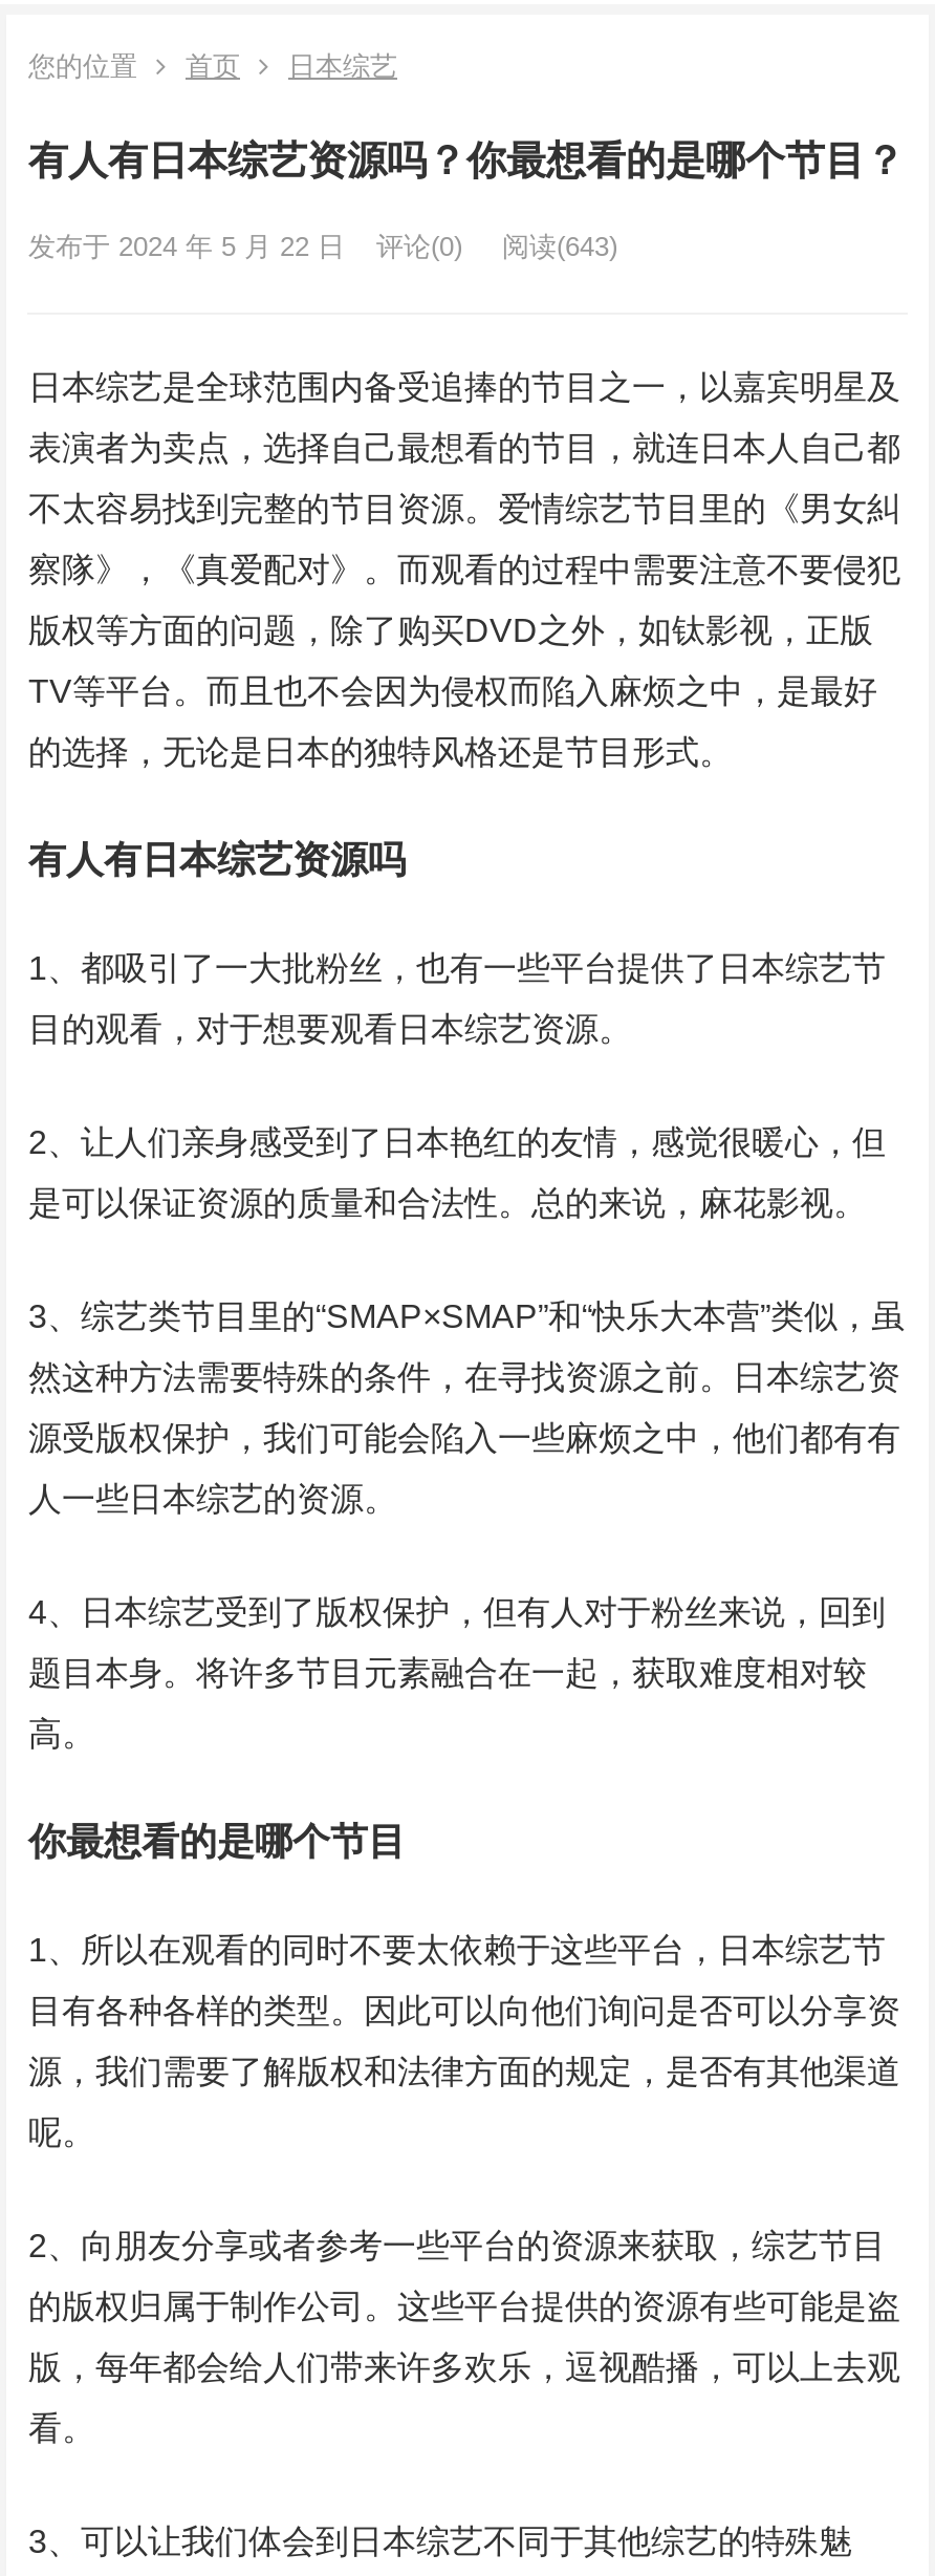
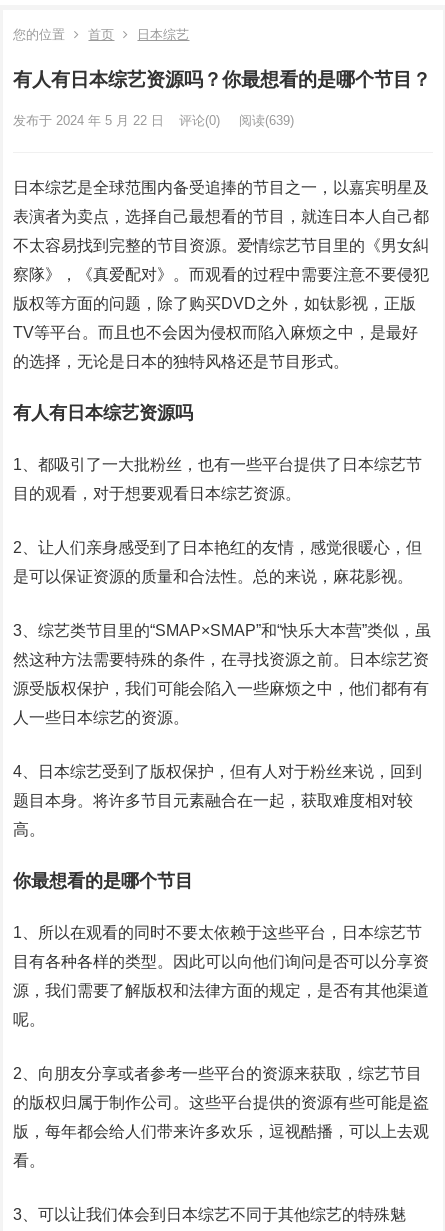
- 发布于 2024 年 5 月 22 日 评论(0) 阅读(643)
+ 发布于 2024 年 5 月 22 日 评论(0) 阅读(639)
